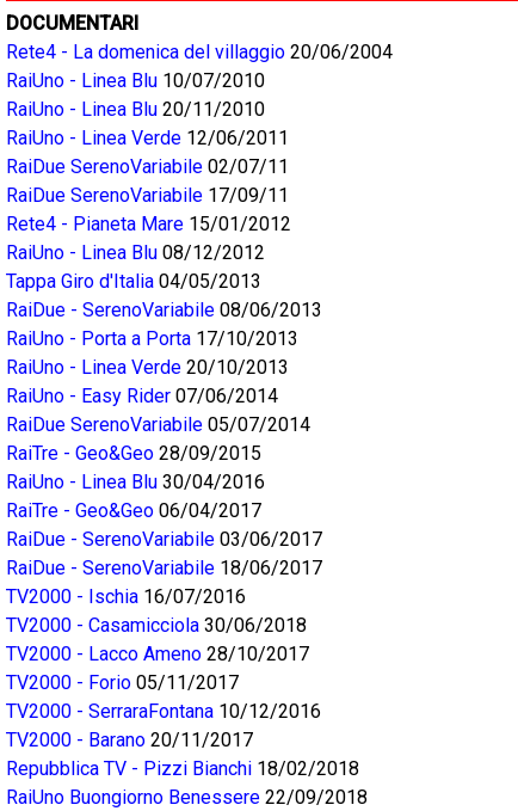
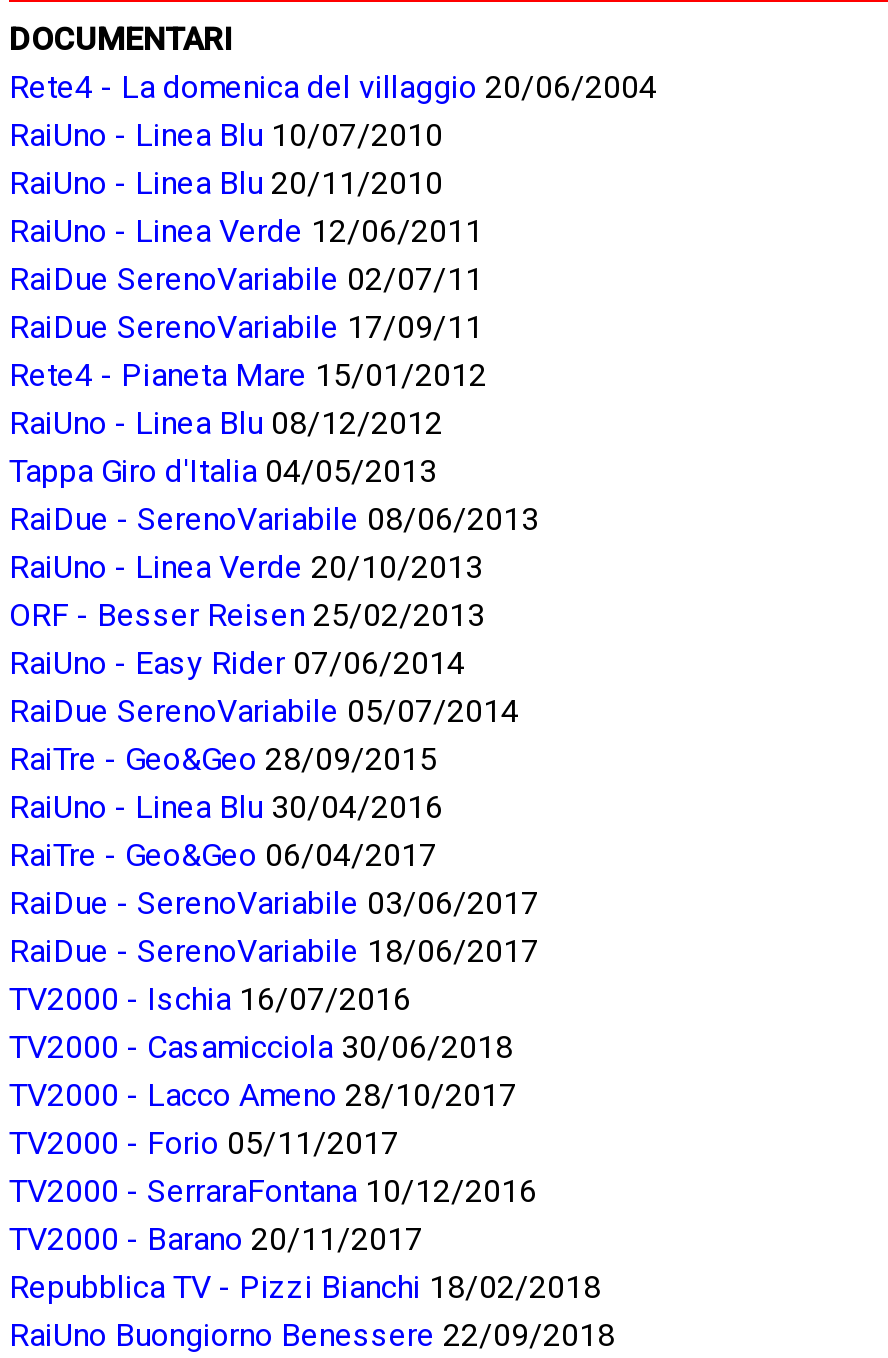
- RaiUno - Porta a Porta 17/10/2013

moved up: RaiUno - Linea Verde 20/10/2013

+ ORF - Besser Reisen 25/02/2013
